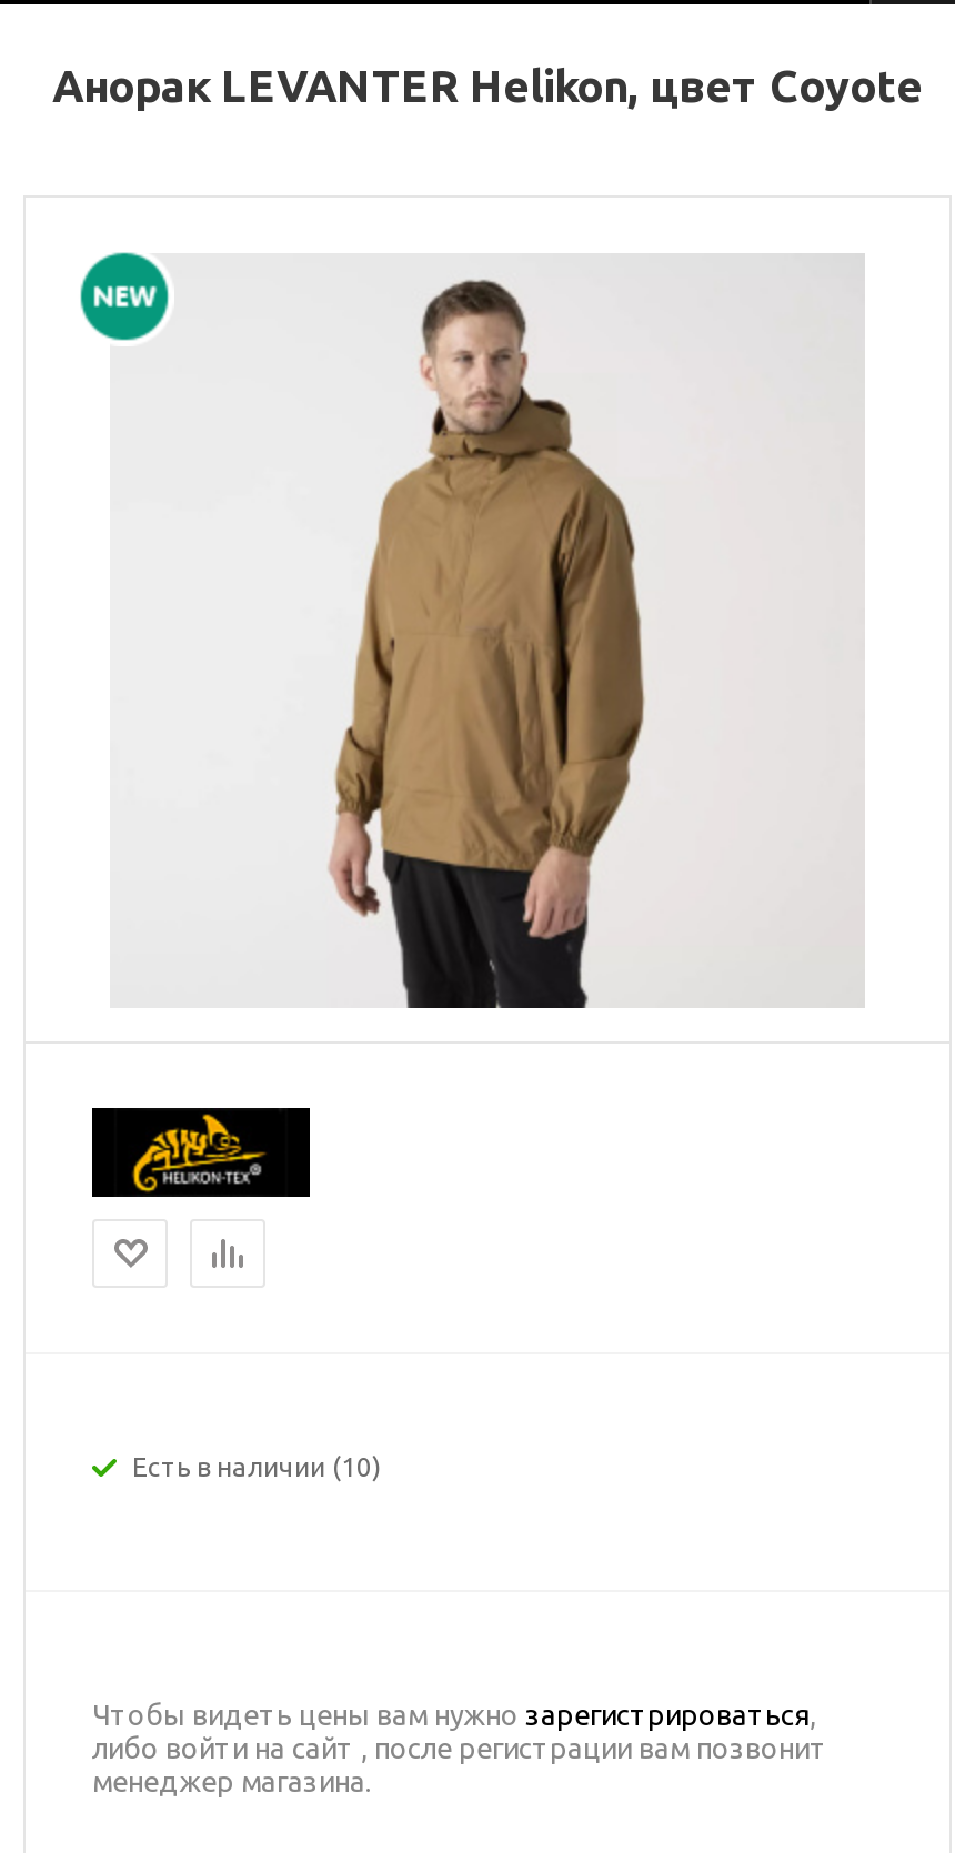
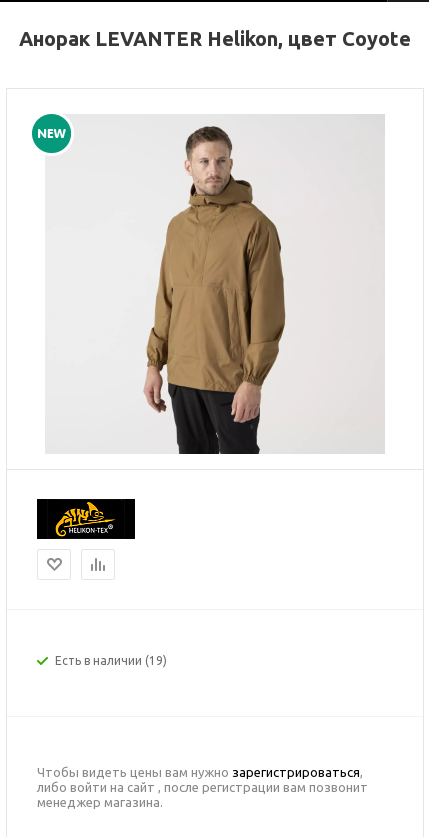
- Есть в наличии (10)
+ Есть в наличии (19)
